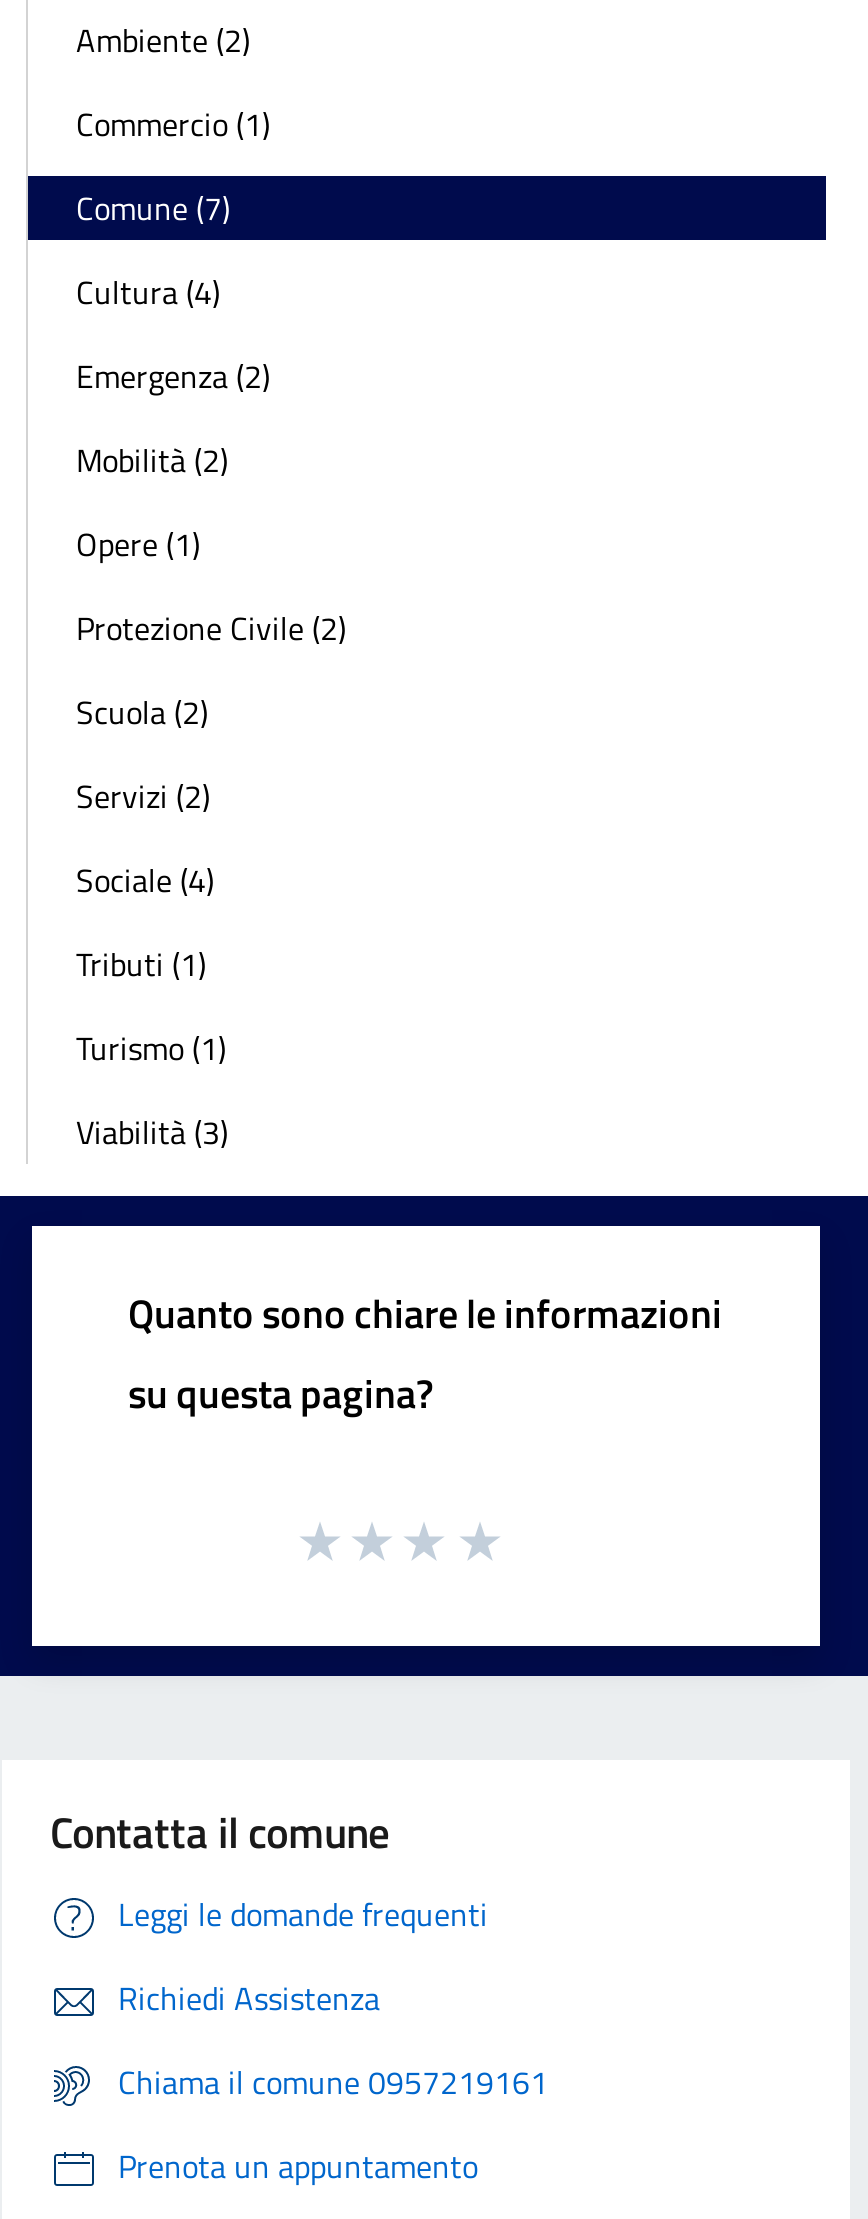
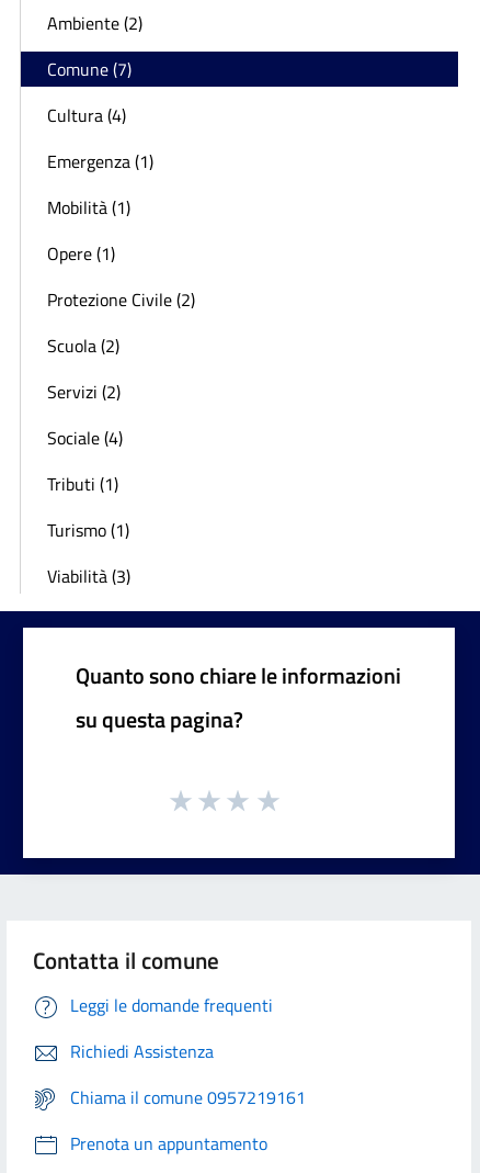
- Commercio (1)

- Emergenza (2)
+ Emergenza (1)

- Mobilità (2)
+ Mobilità (1)
